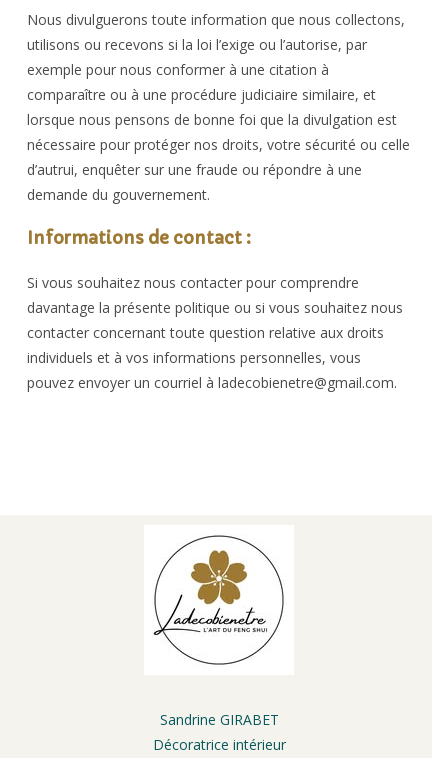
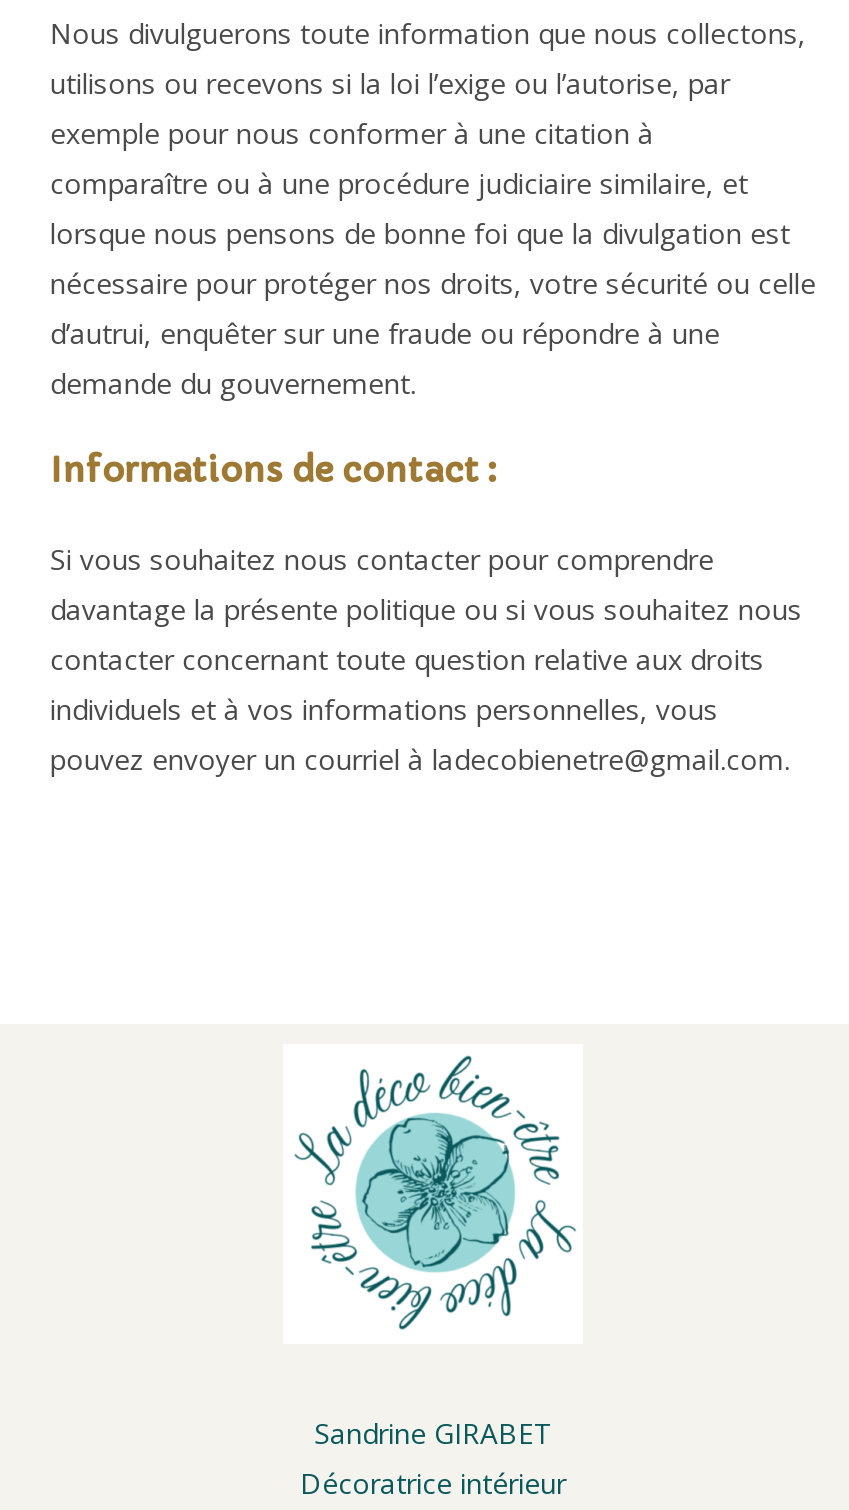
- [image]
+ [image]
